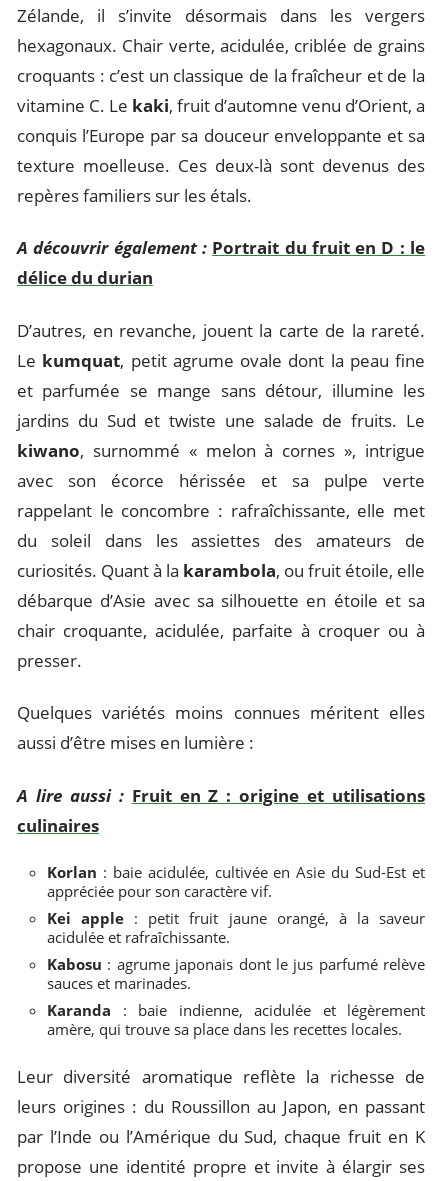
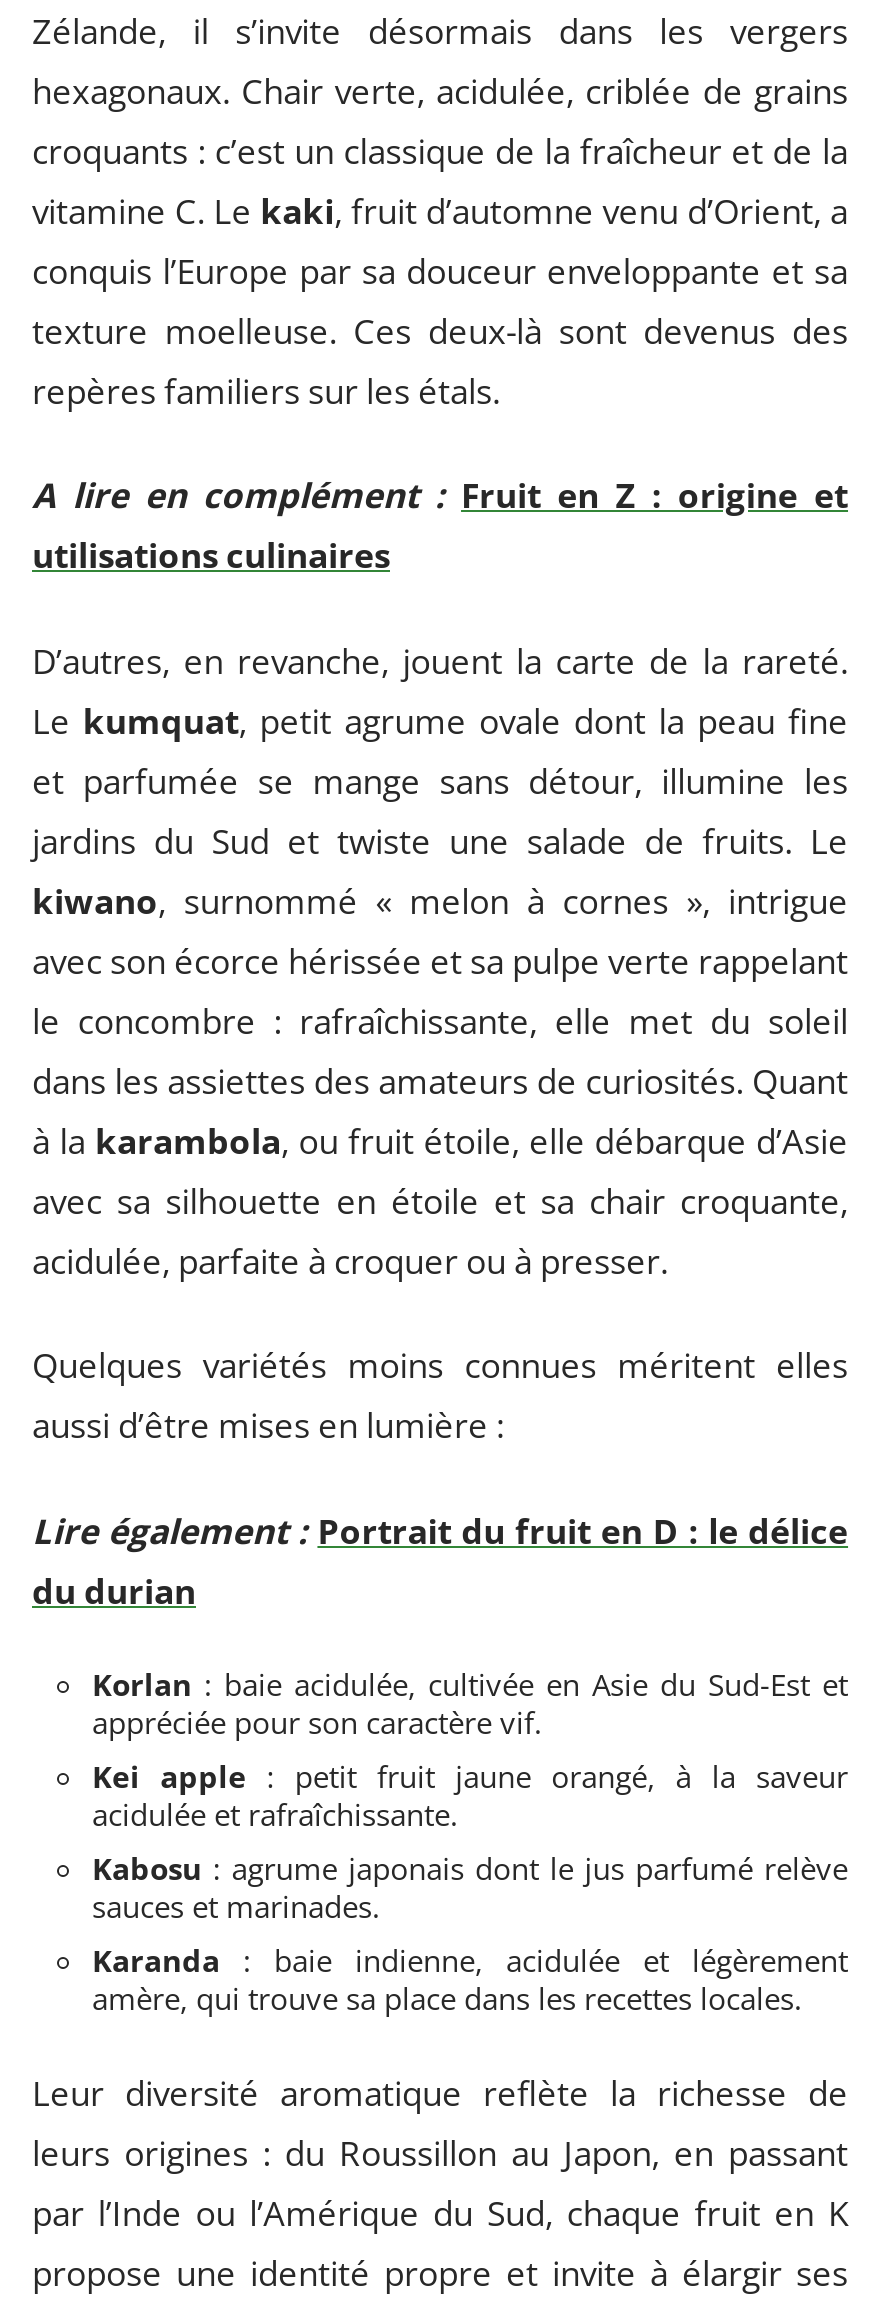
- A découvrir également : Portrait du fruit en D : le
- délice du durian
+ A lire en complément : Fruit en Z : origine et
+ utilisations culinaires

- A lire aussi : Fruit en Z : origine et utilisations
- culinaires
+ Lire également : Portrait du fruit en D : le délice
+ du durian
